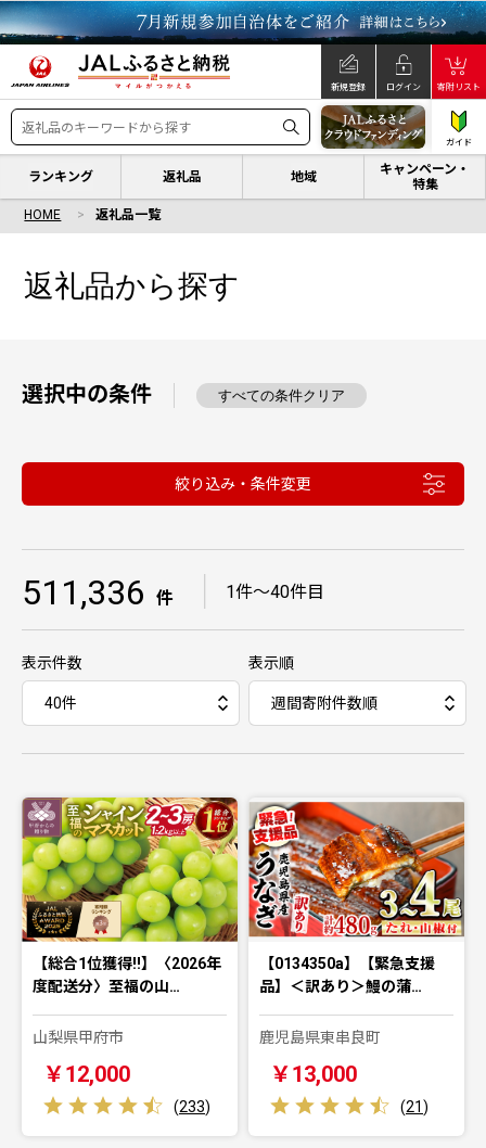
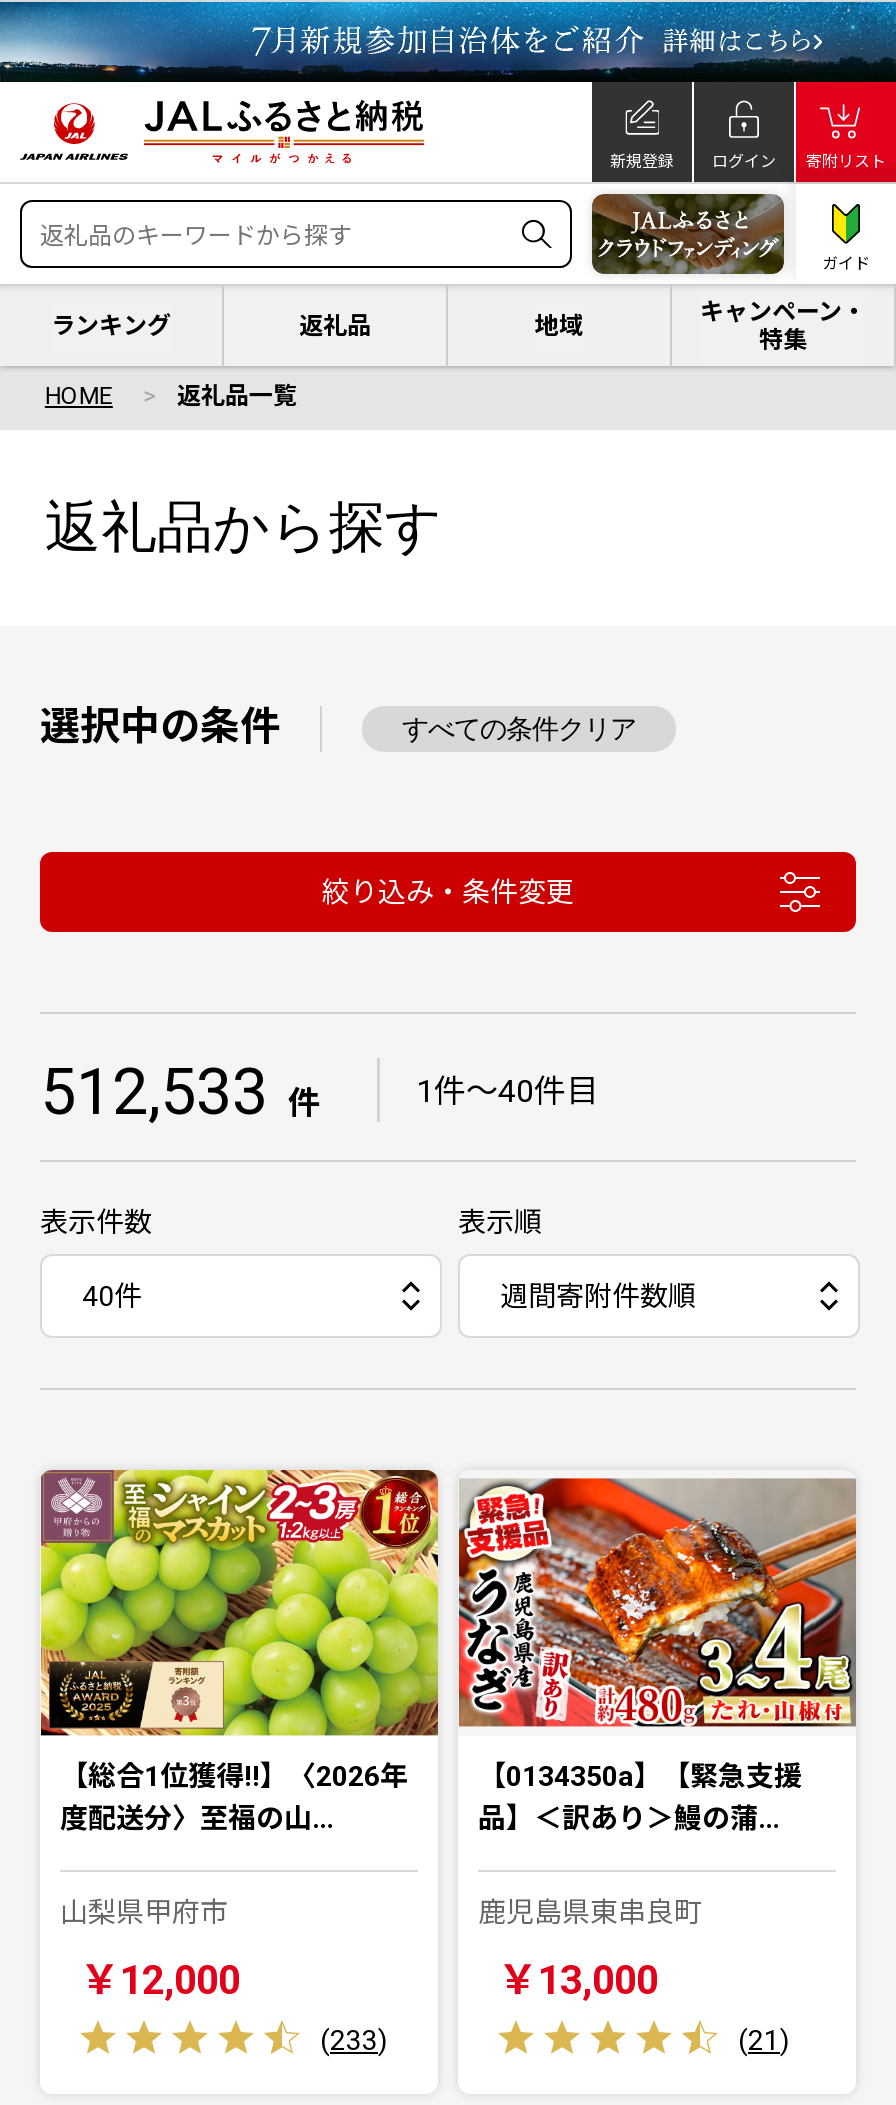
- 511,336 件 ｜ 1件〜40件目
+ 512,533 件 ｜ 1件〜40件目
